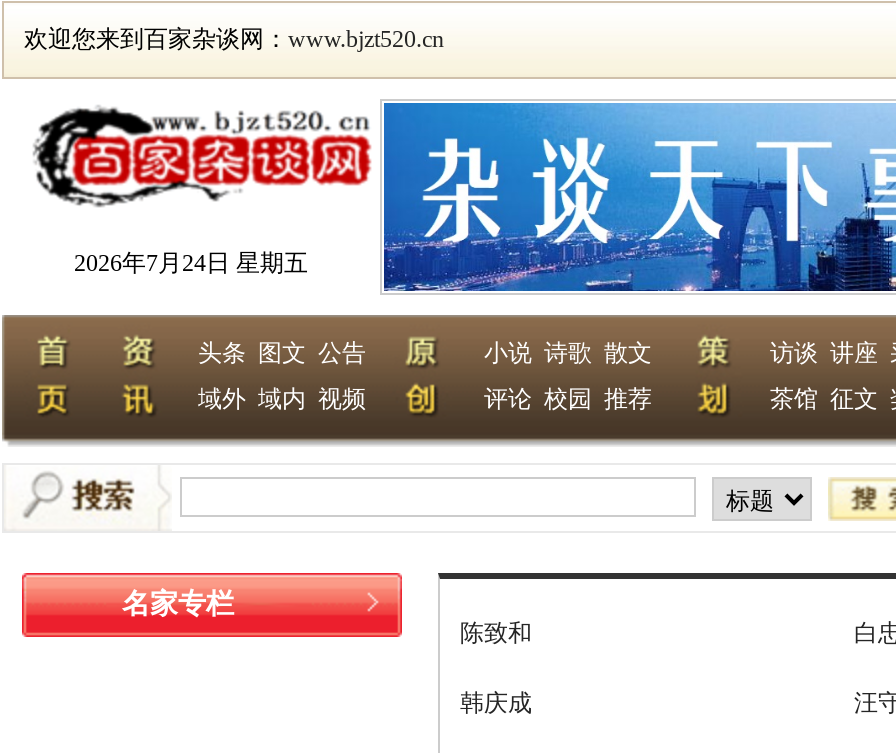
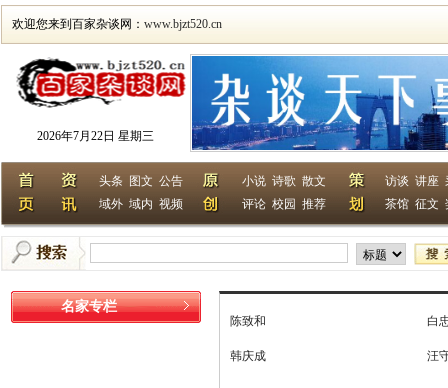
- 2026年7月24日 星期五
+ 2026年7月22日 星期三
